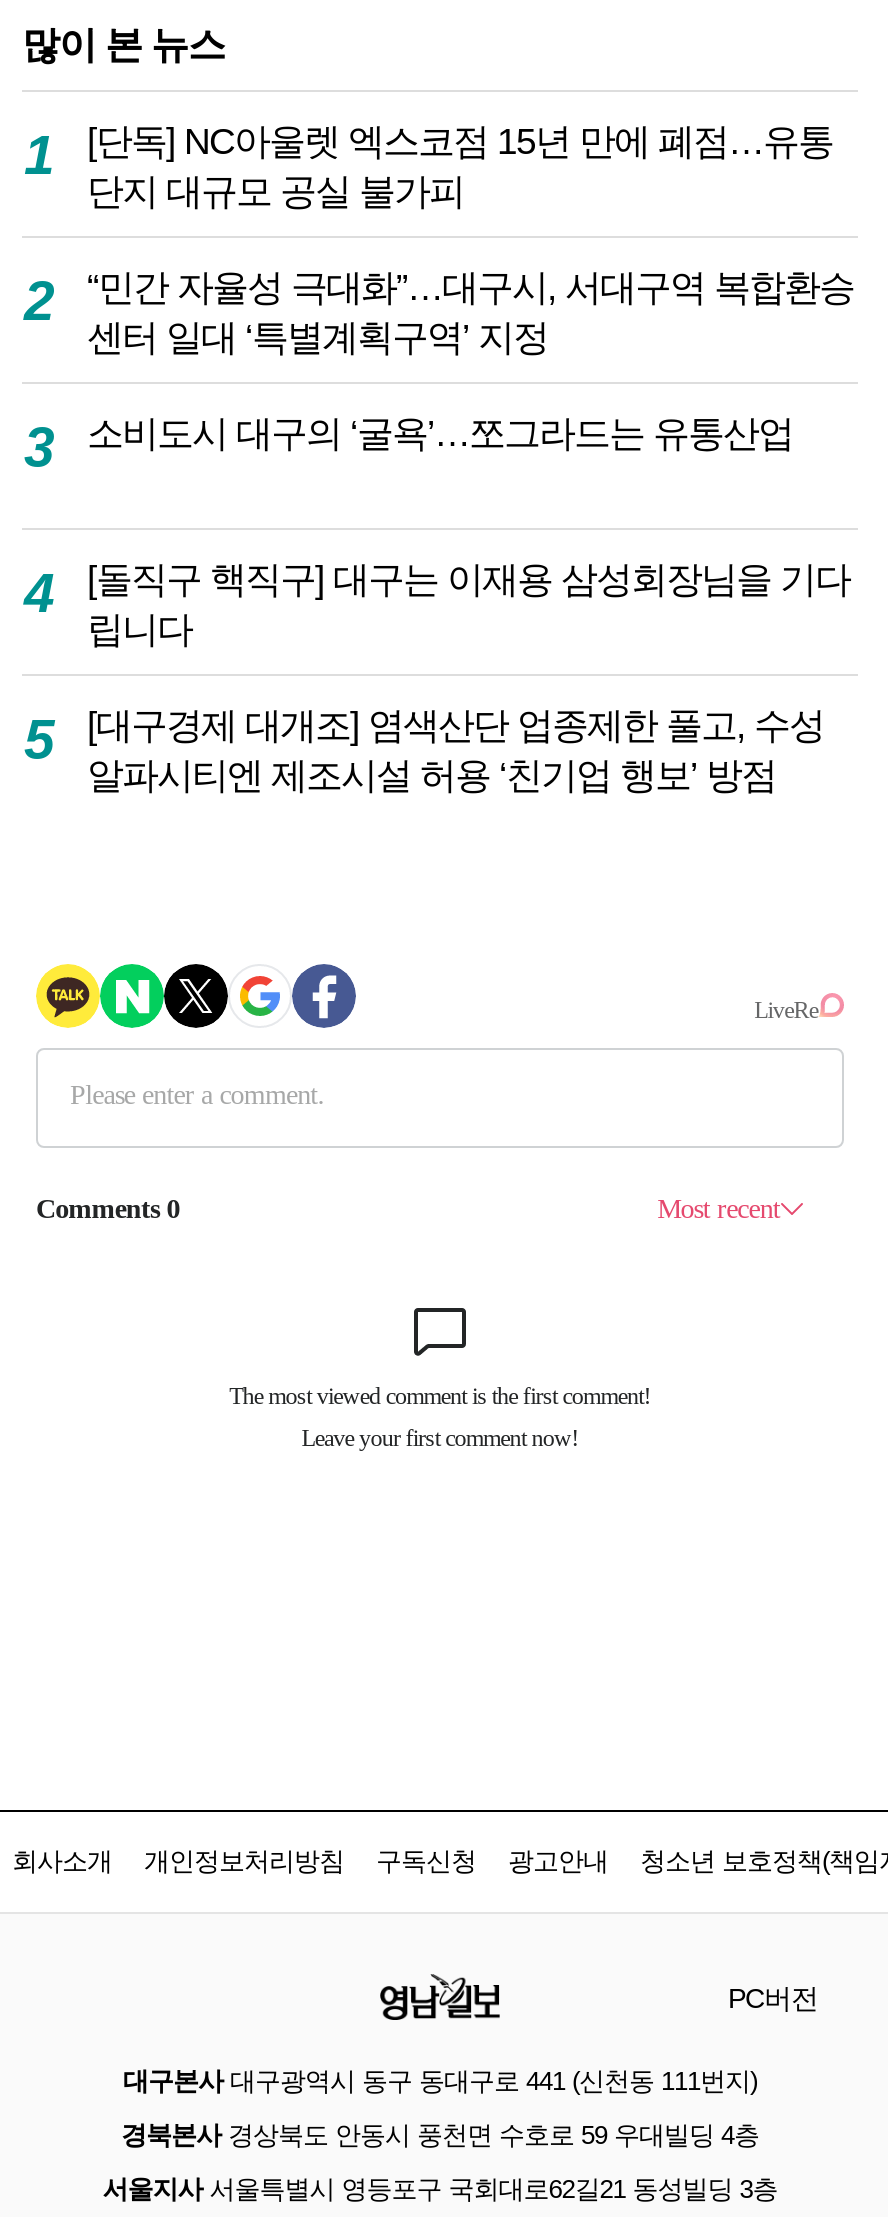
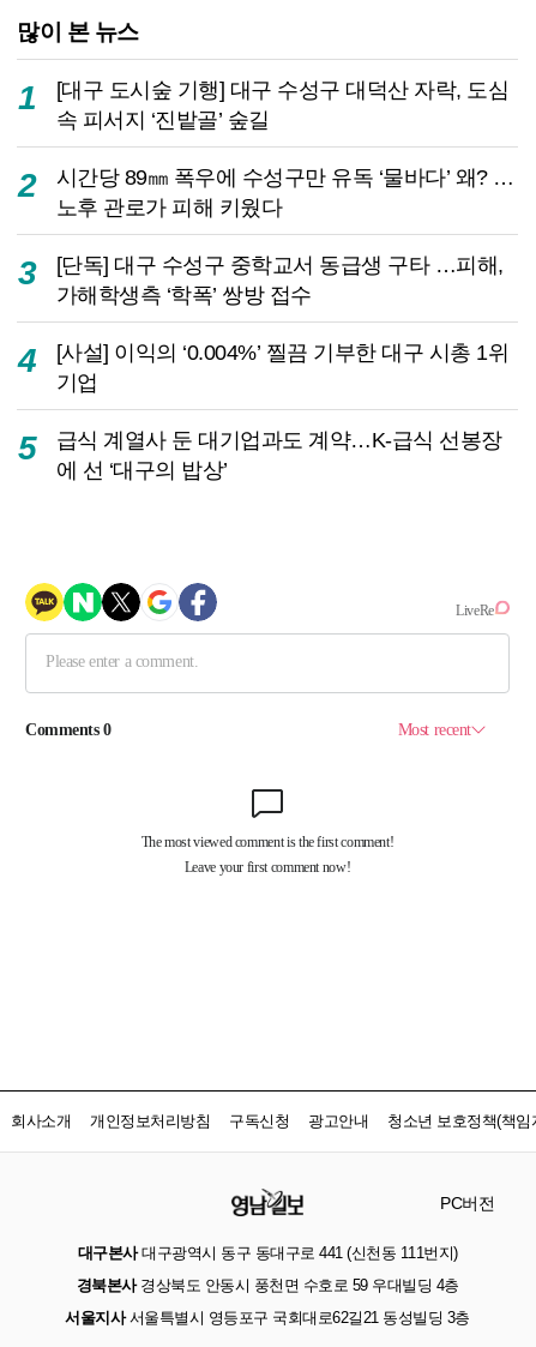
- [단독] NC아울렛 엑스코점 15년 만에 폐점…유통
- 단지 대규모 공실 불가피
+ [대구 도시숲 기행] 대구 수성구 대덕산 자락, 도심
+ 속 피서지 ‘진밭골’ 숲길

- “민간 자율성 극대화”…대구시, 서대구역 복합환승
- 센터 일대 ‘특별계획구역’ 지정
+ 시간당 89㎜ 폭우에 수성구만 유독 ‘물바다’ 왜? …
+ 노후 관로가 피해 키웠다

- 소비도시 대구의 ‘굴욕’…쪼그라드는 유통산업
+ [단독] 대구 수성구 중학교서 동급생 구타 …피해,
+ 가해학생측 ‘학폭’ 쌍방 접수

- [돌직구 핵직구] 대구는 이재용 삼성회장님을 기다
- 립니다
+ [사설] 이익의 ‘0.004%’ 찔끔 기부한 대구 시총 1위
+ 기업

- [대구경제 대개조] 염색산단 업종제한 풀고, 수성
- 알파시티엔 제조시설 허용 ‘친기업 행보’ 방점
+ 급식 계열사 둔 대기업과도 계약…K-급식 선봉장
+ 에 선 ‘대구의 밥상’
